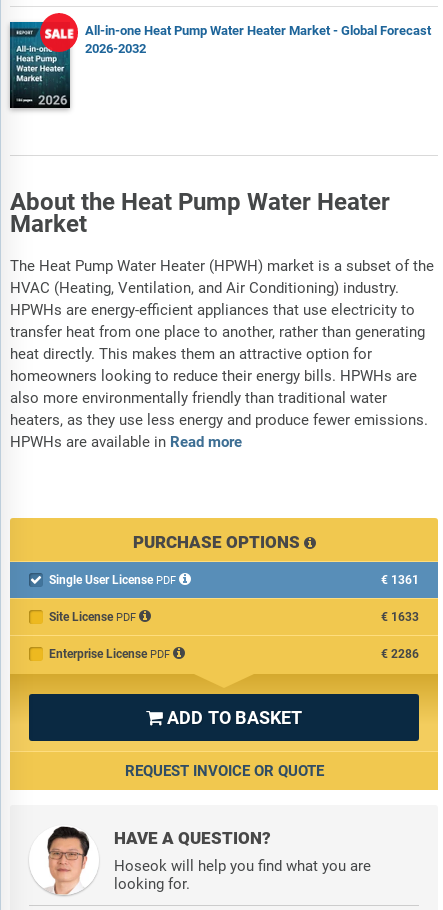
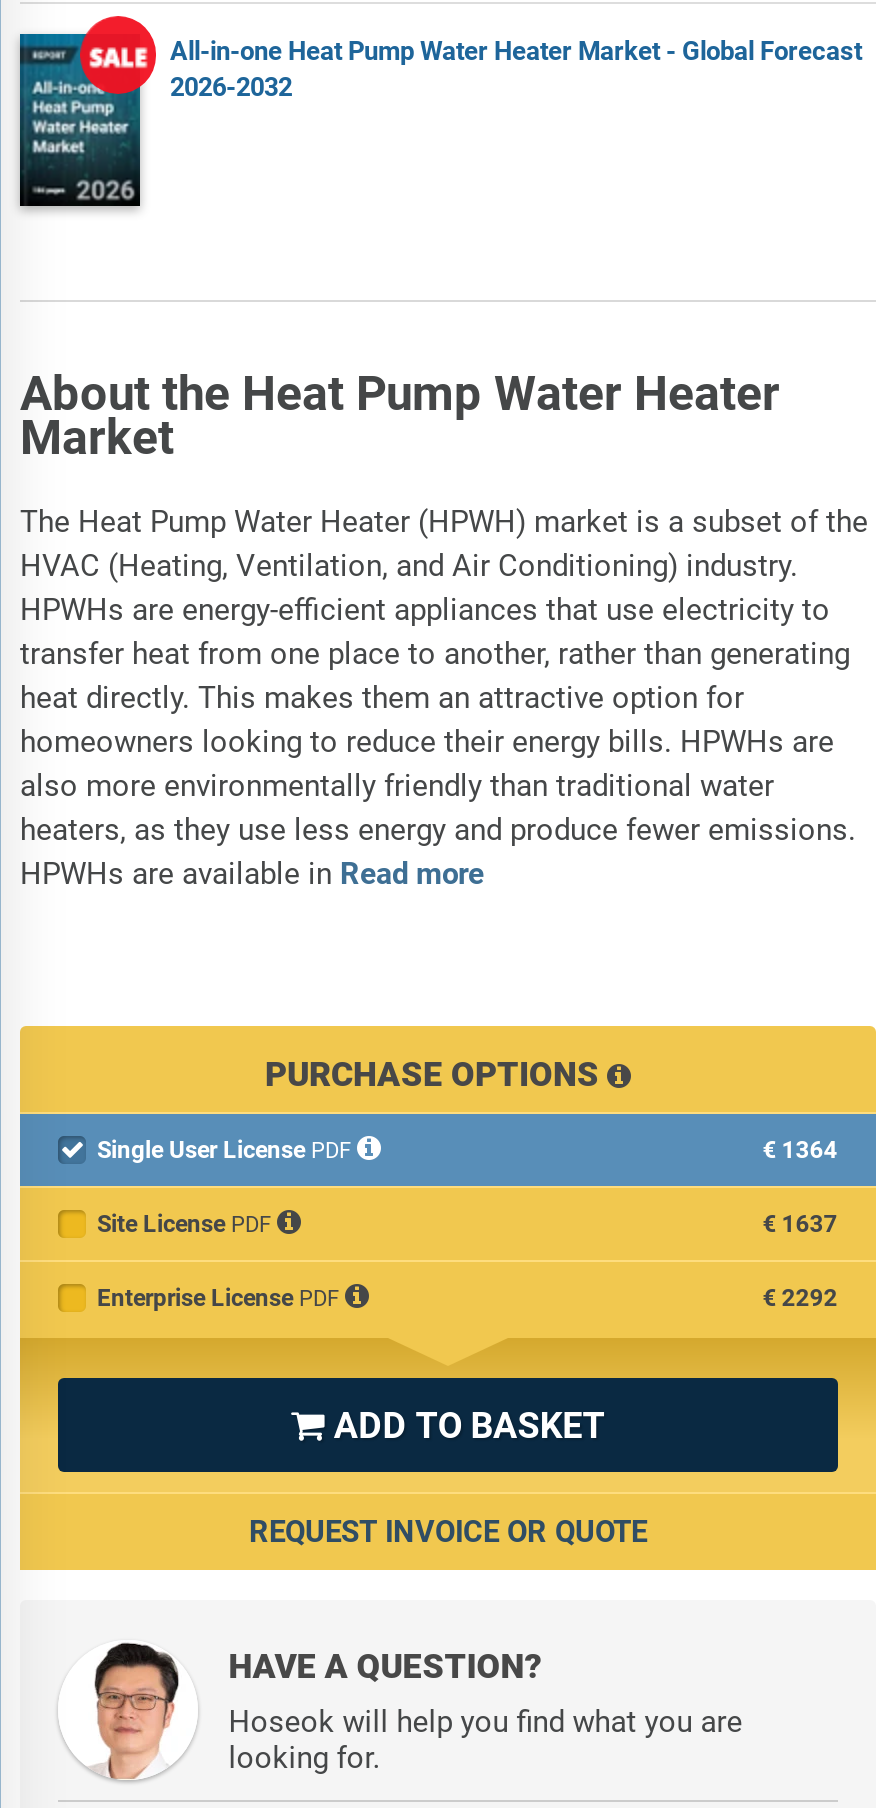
- €1361
+ €1364

- €1633
+ €1637

- €2286
+ €2292
